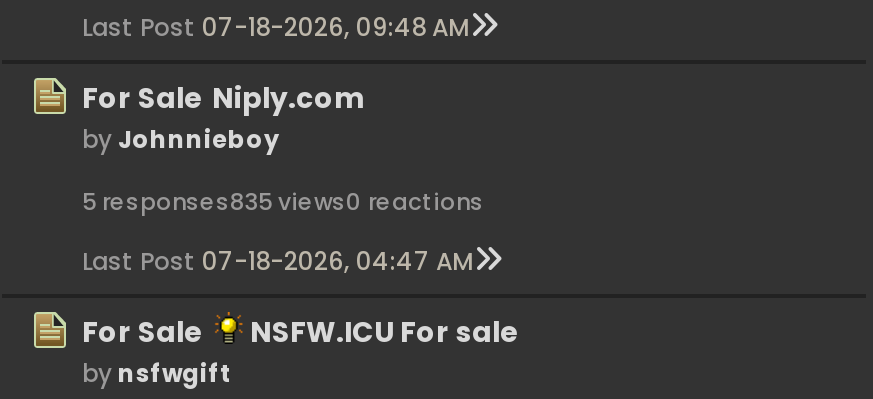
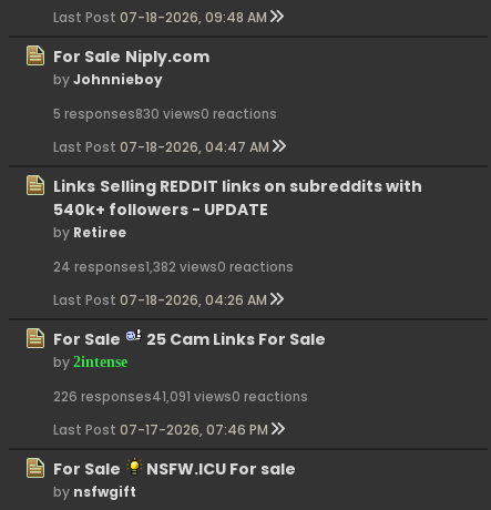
- 5 responses835 views0 reactions
+ 5 responses830 views0 reactions

+ Links Selling REDDIT links on subreddits with
+ 540k+ followers - UPDATE
+ by Retiree
+ 24 responses1,382 views0 reactions
+ Last Post 07-18-2026, 04:26 AM
+ For Sale
+ 25 Cam Links For Sale
+ by 2intense
+ 226 responses41,091 views0 reactions
+ Last Post 07-17-2026, 07:46 PM
